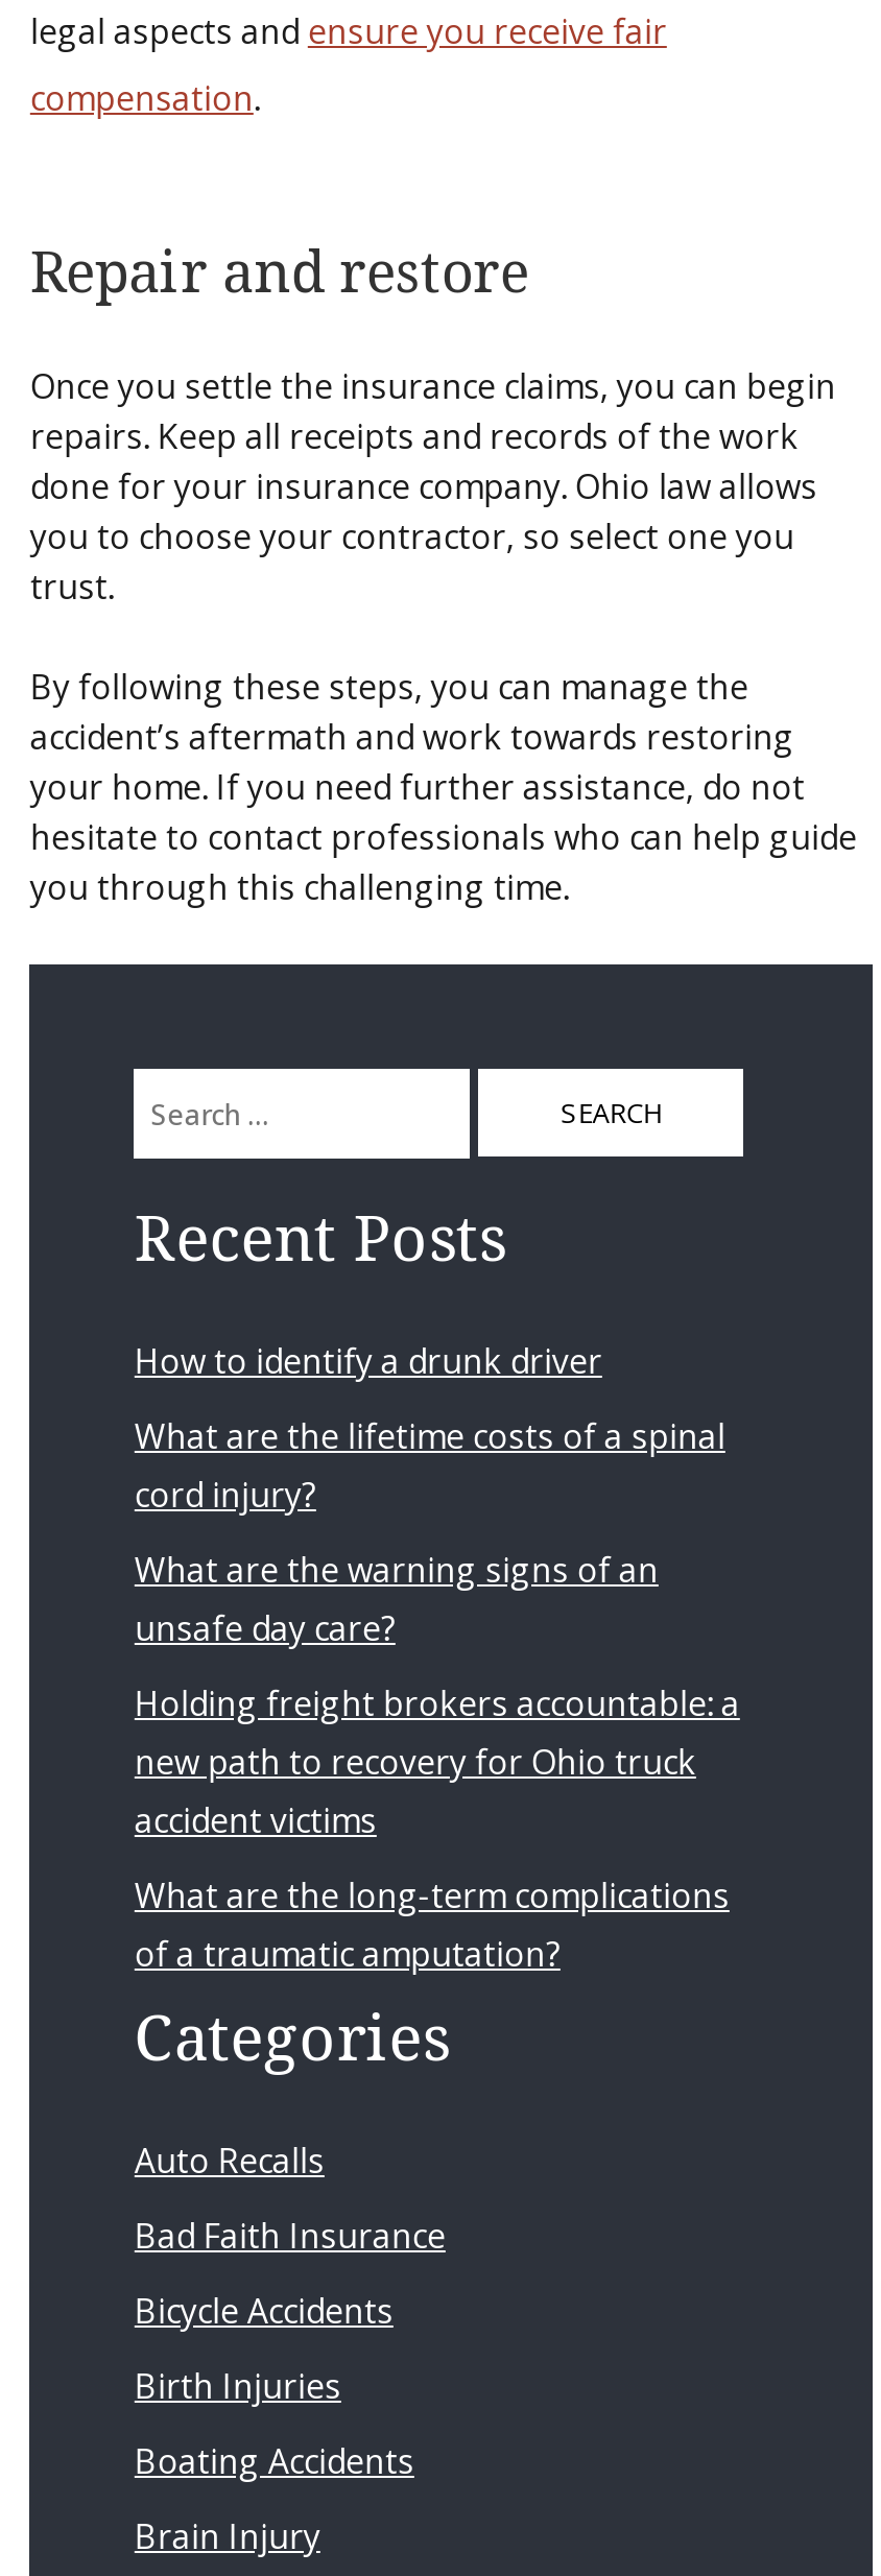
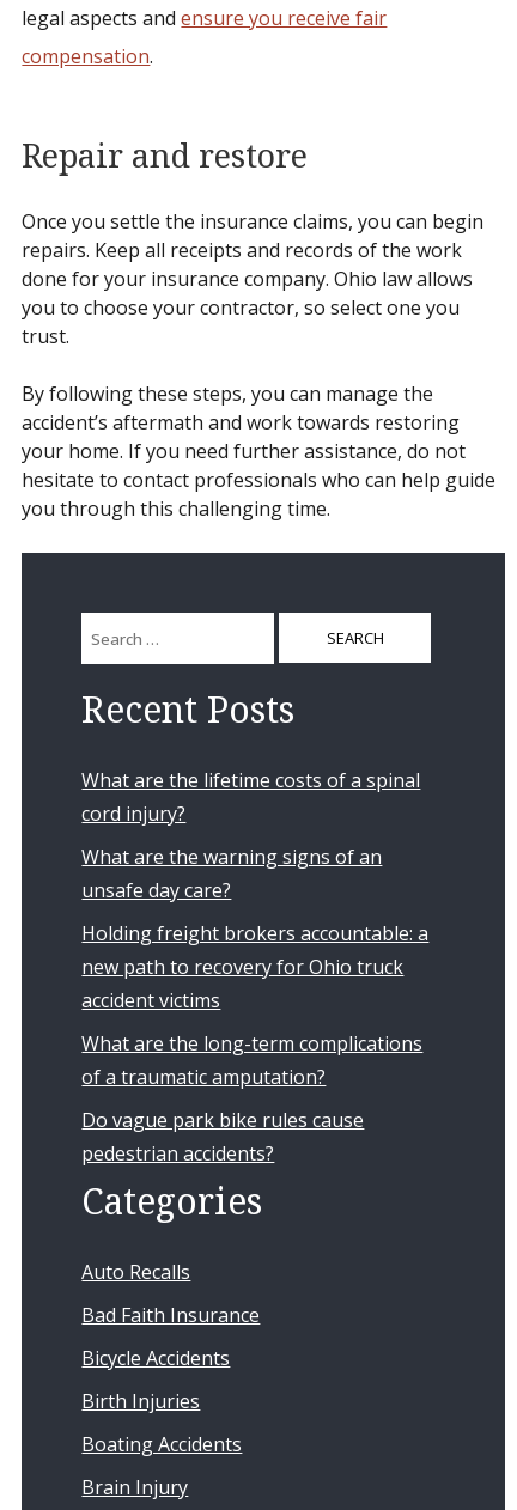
- How to identify a drunk driver

moved up: What are the lifetime costs of a spinal | cord injury? | What are the warning signs of an | ... | What are the long-term complications | of a traumatic amputation?

+ Do vague park bike rules cause
+ pedestrian accidents?
